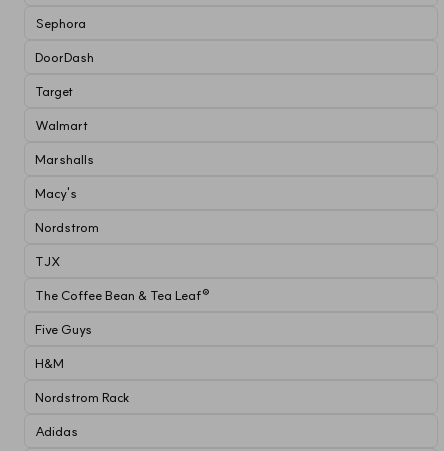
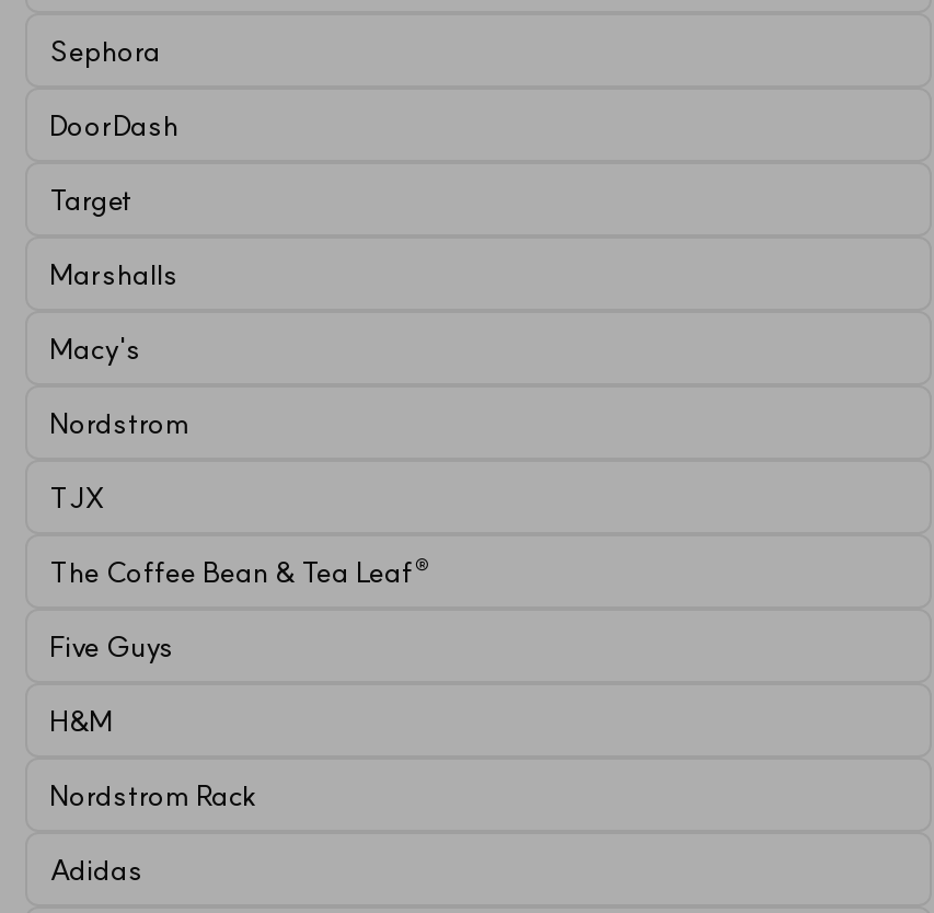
- Walmart
